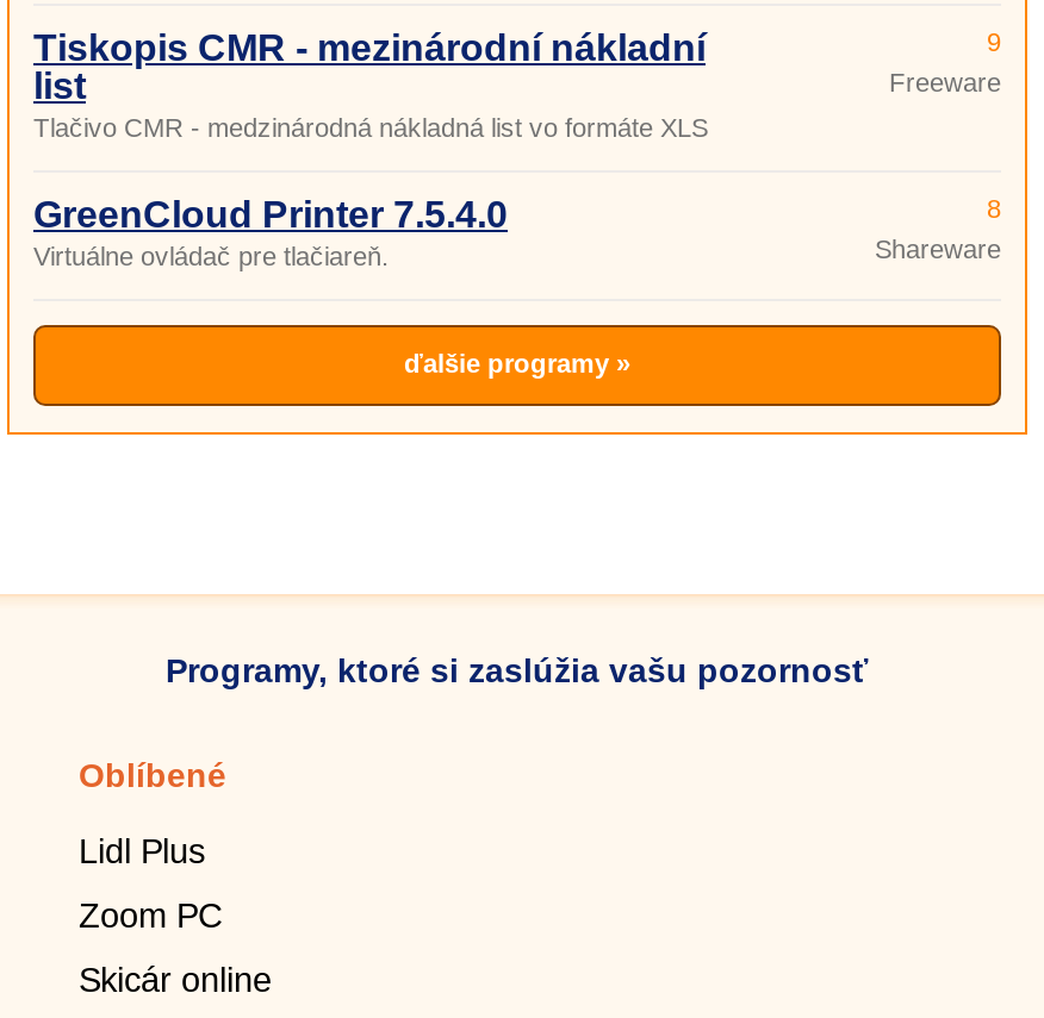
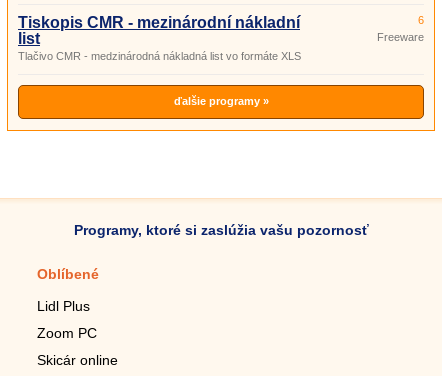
- 9
+ 6

- GreenCloud Printer 7.5.4.0
- Virtuálne ovládač pre tlačiareň.

- 8
- Shareware
